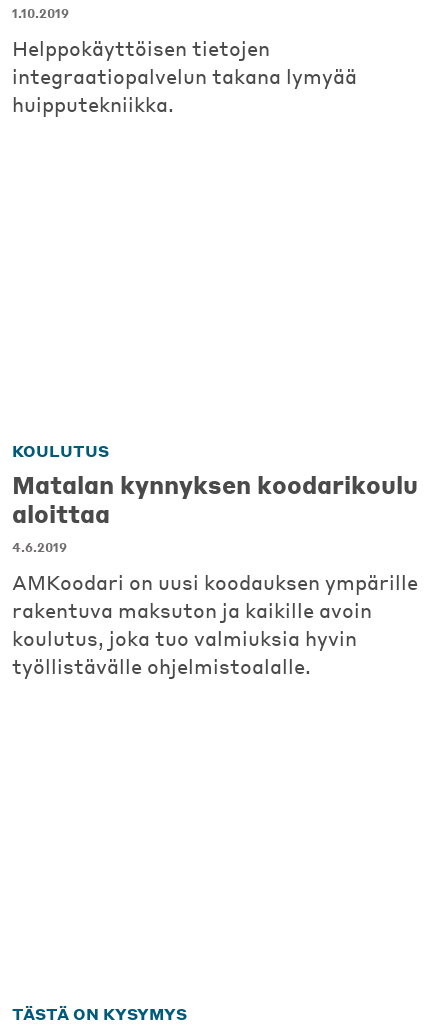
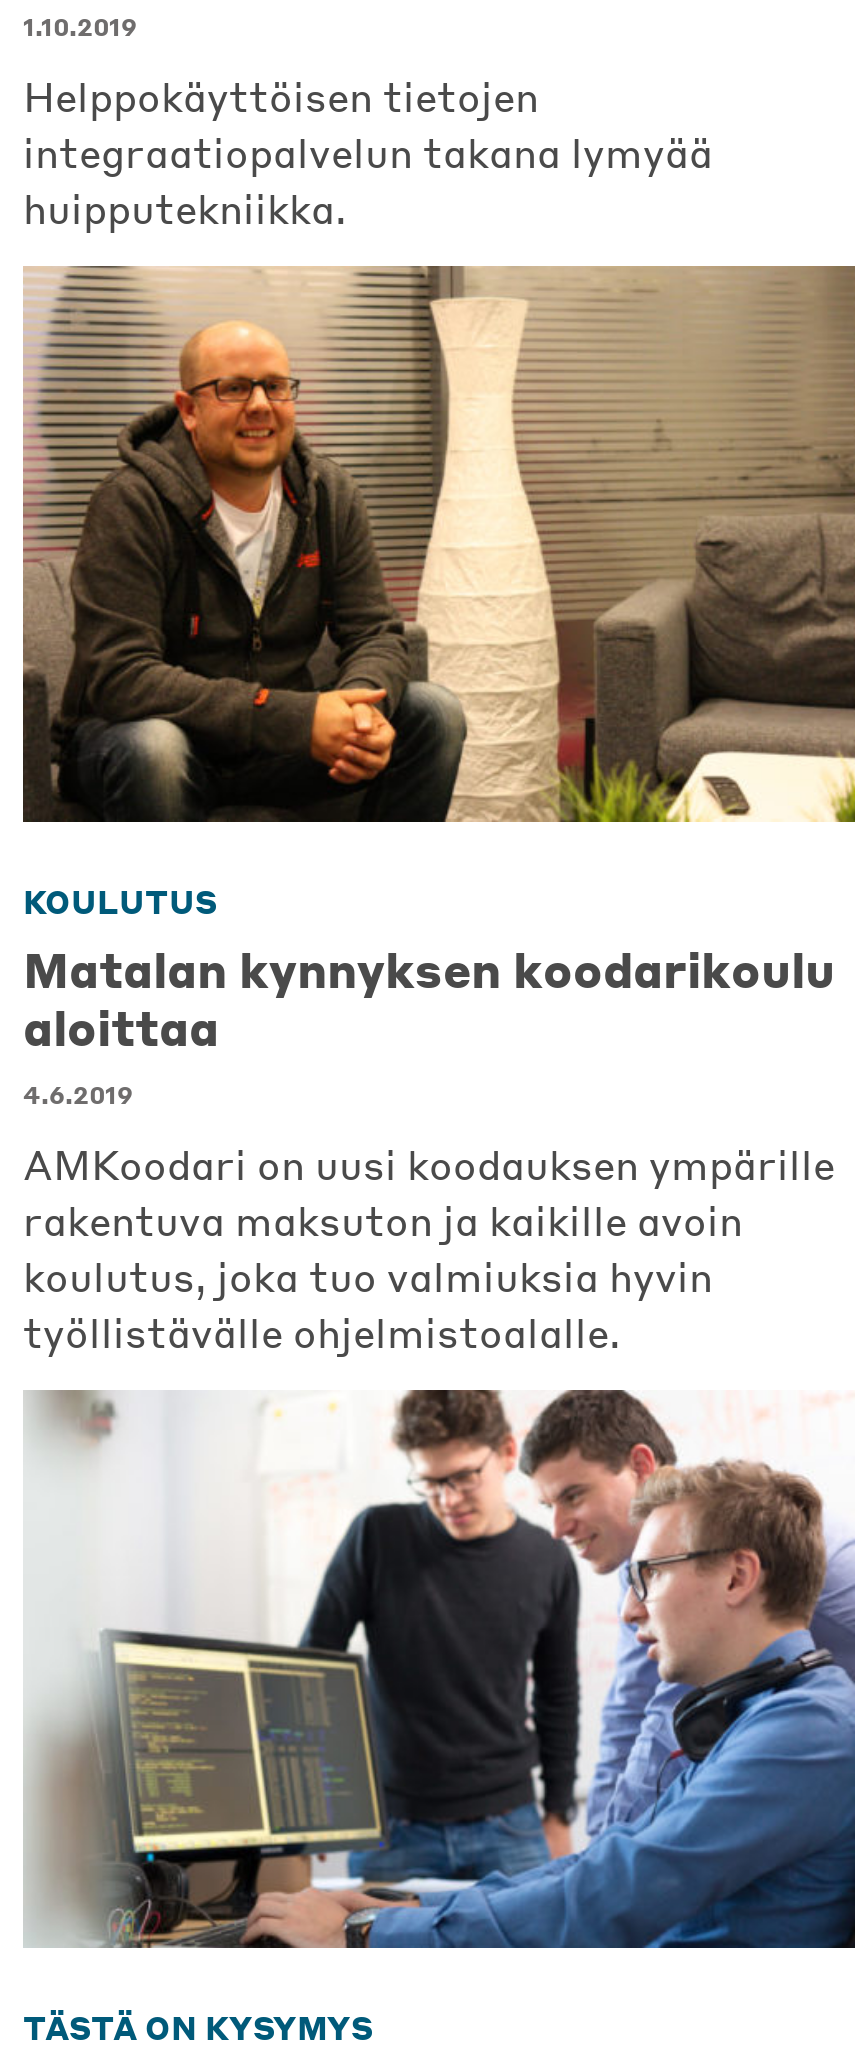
+ [image]

+ [image]
